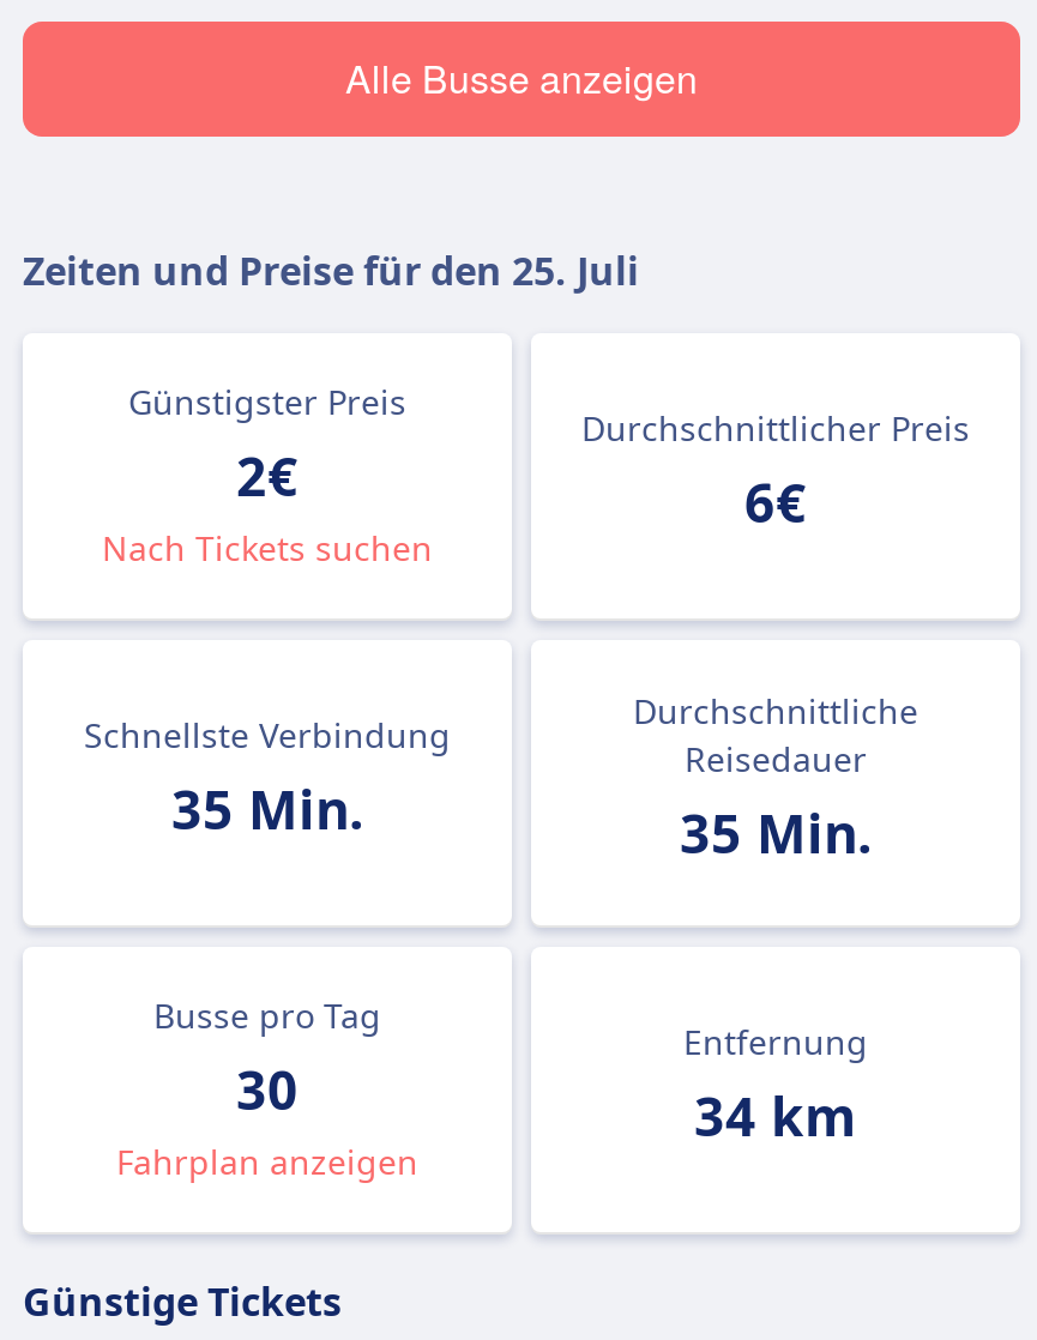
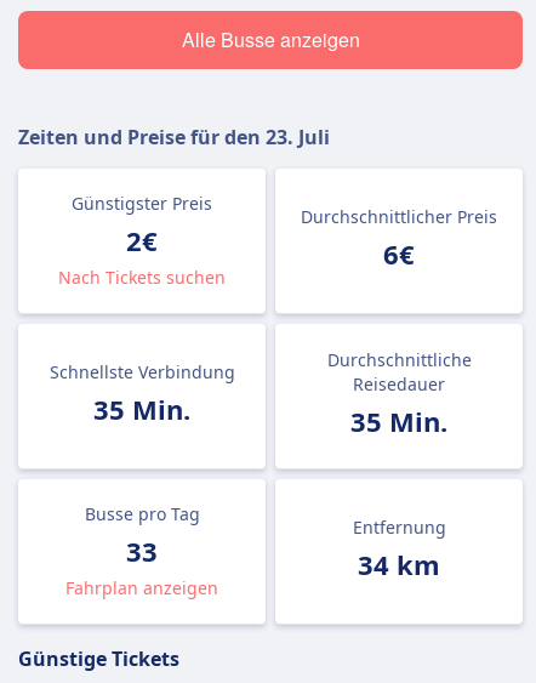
- Zeiten und Preise für den 25. Juli
+ Zeiten und Preise für den 23. Juli

- 30
+ 33
